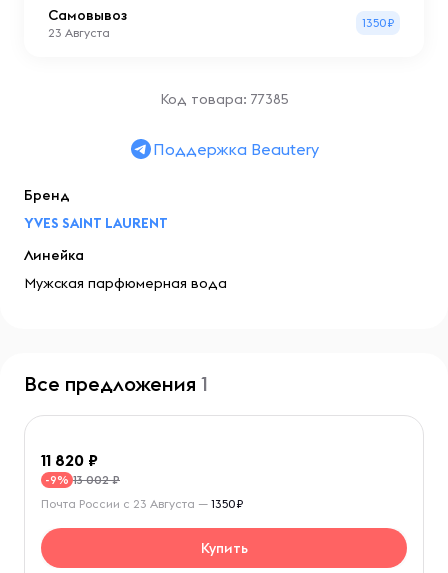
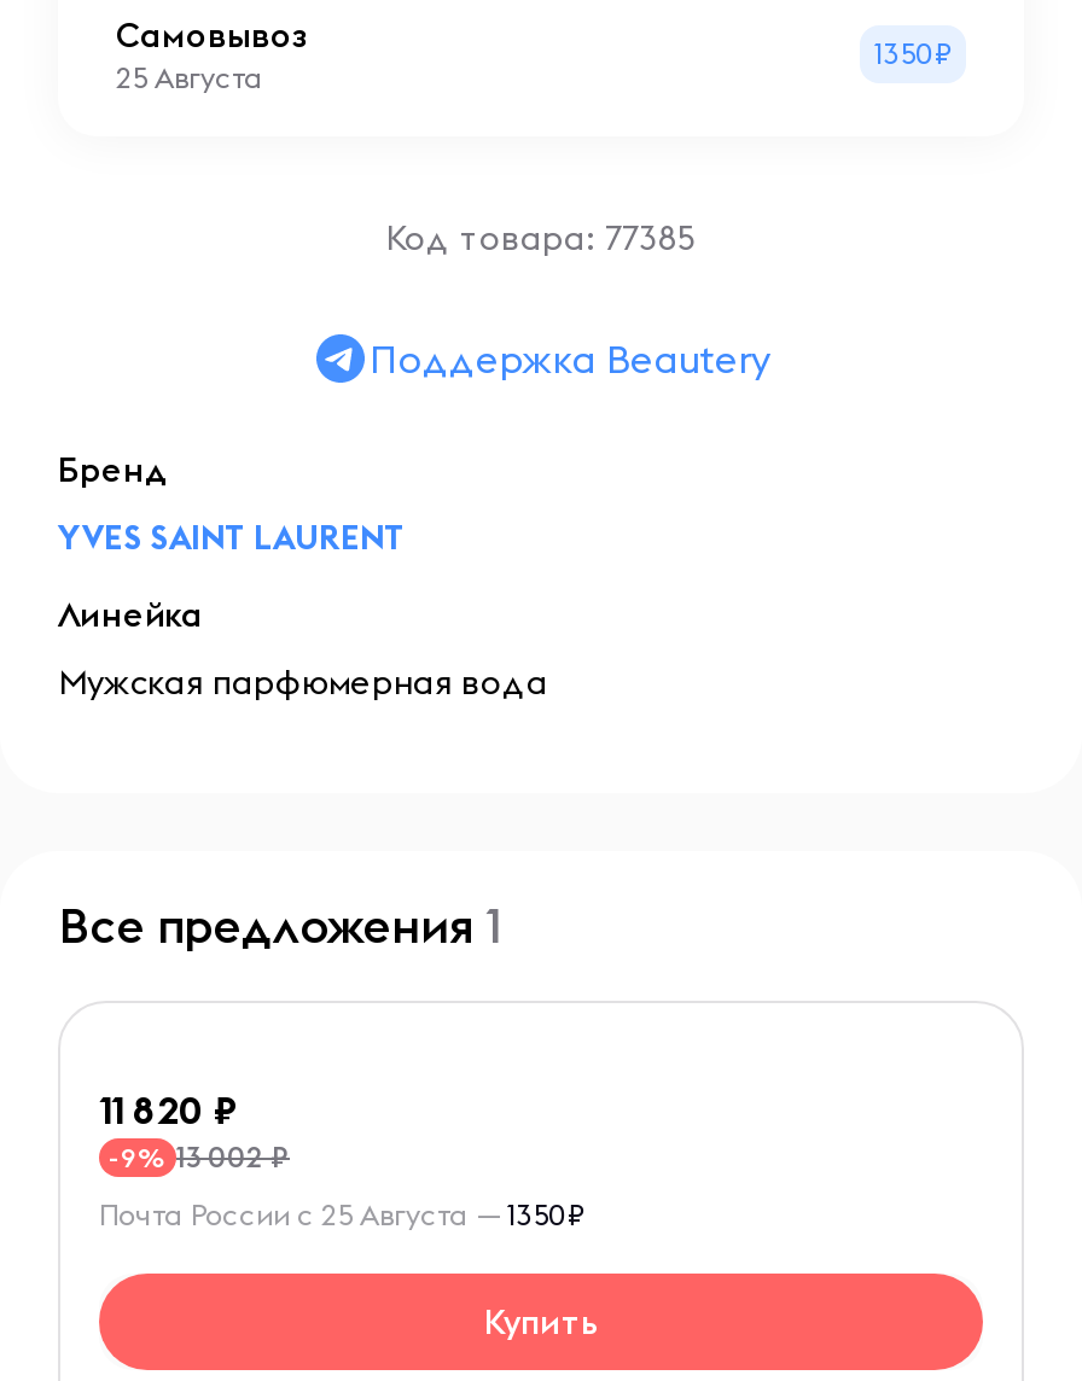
- 23 Августа
+ 25 Августа

- Почта России с 23 Августа — 1350₽
+ Почта России с 25 Августа — 1350₽
